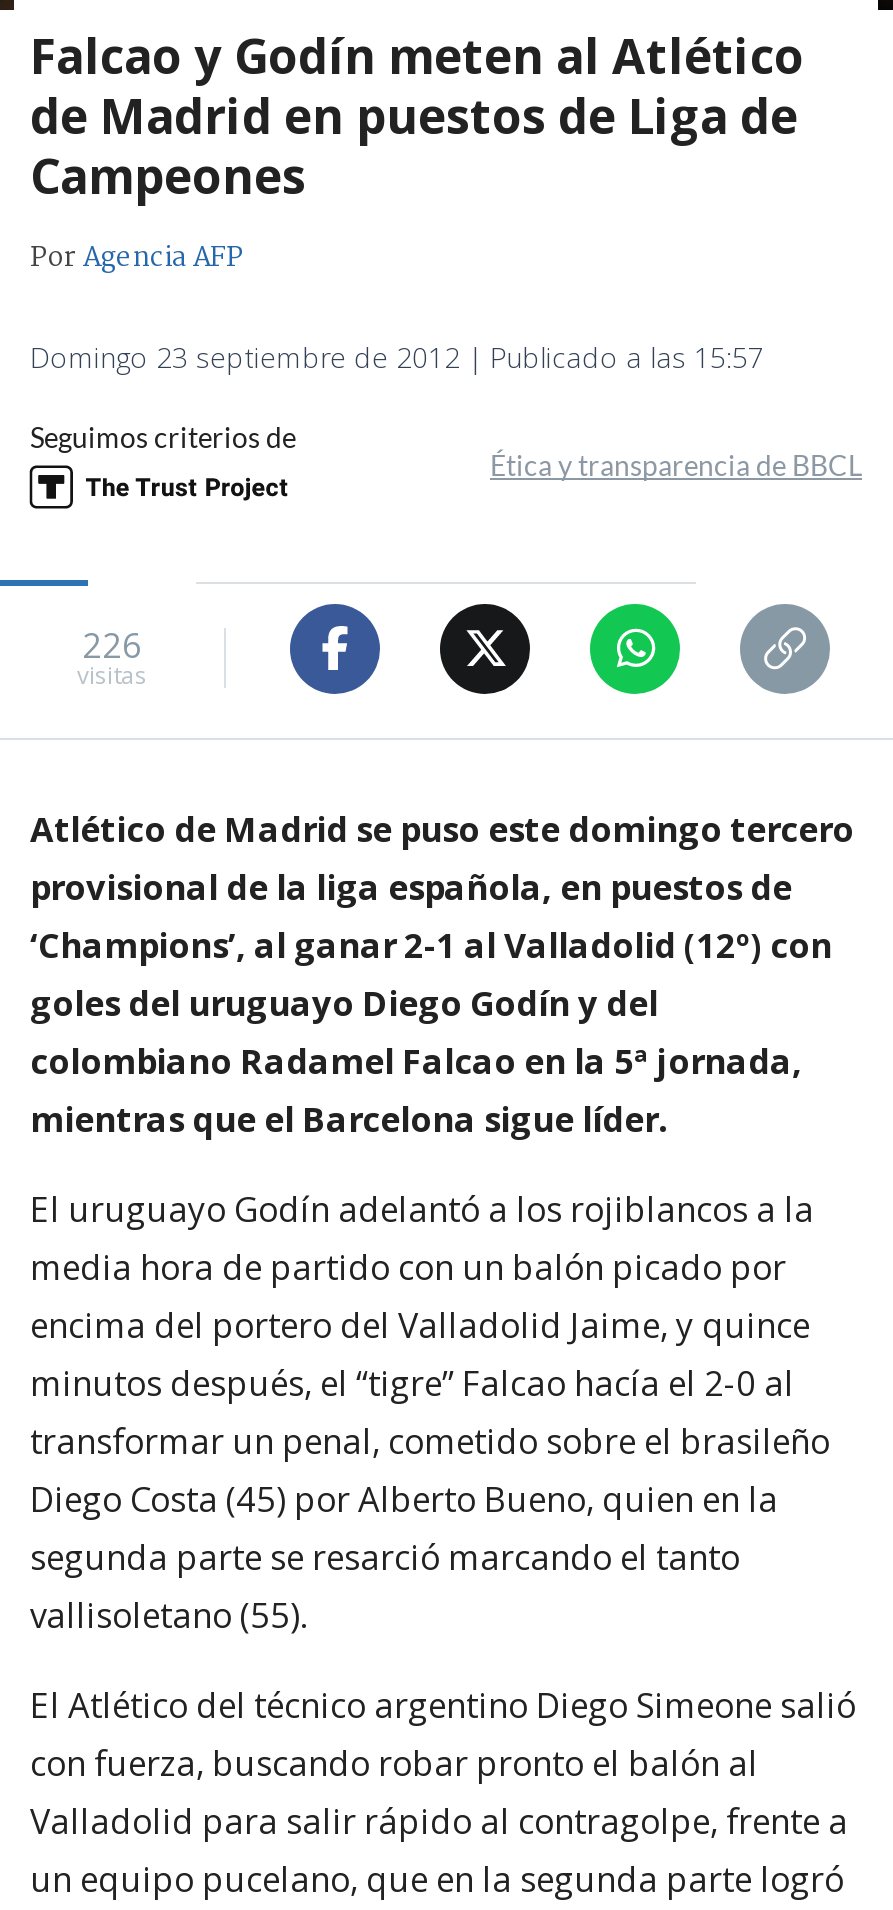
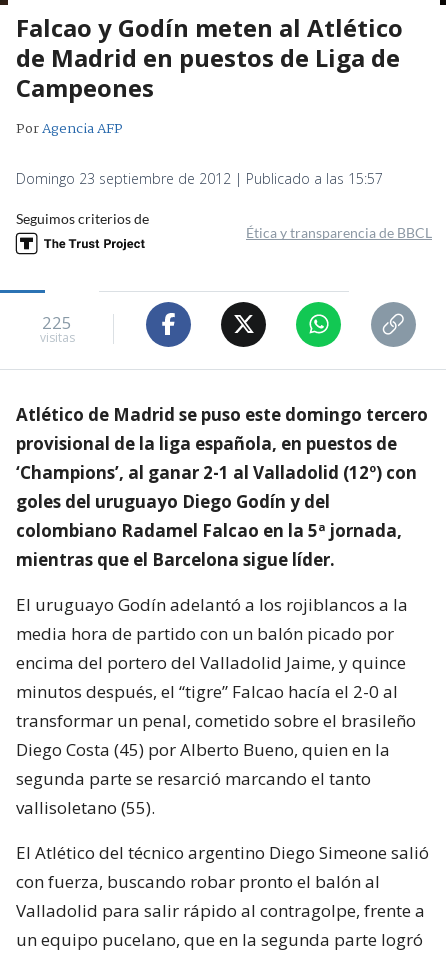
- 226
+ 225
